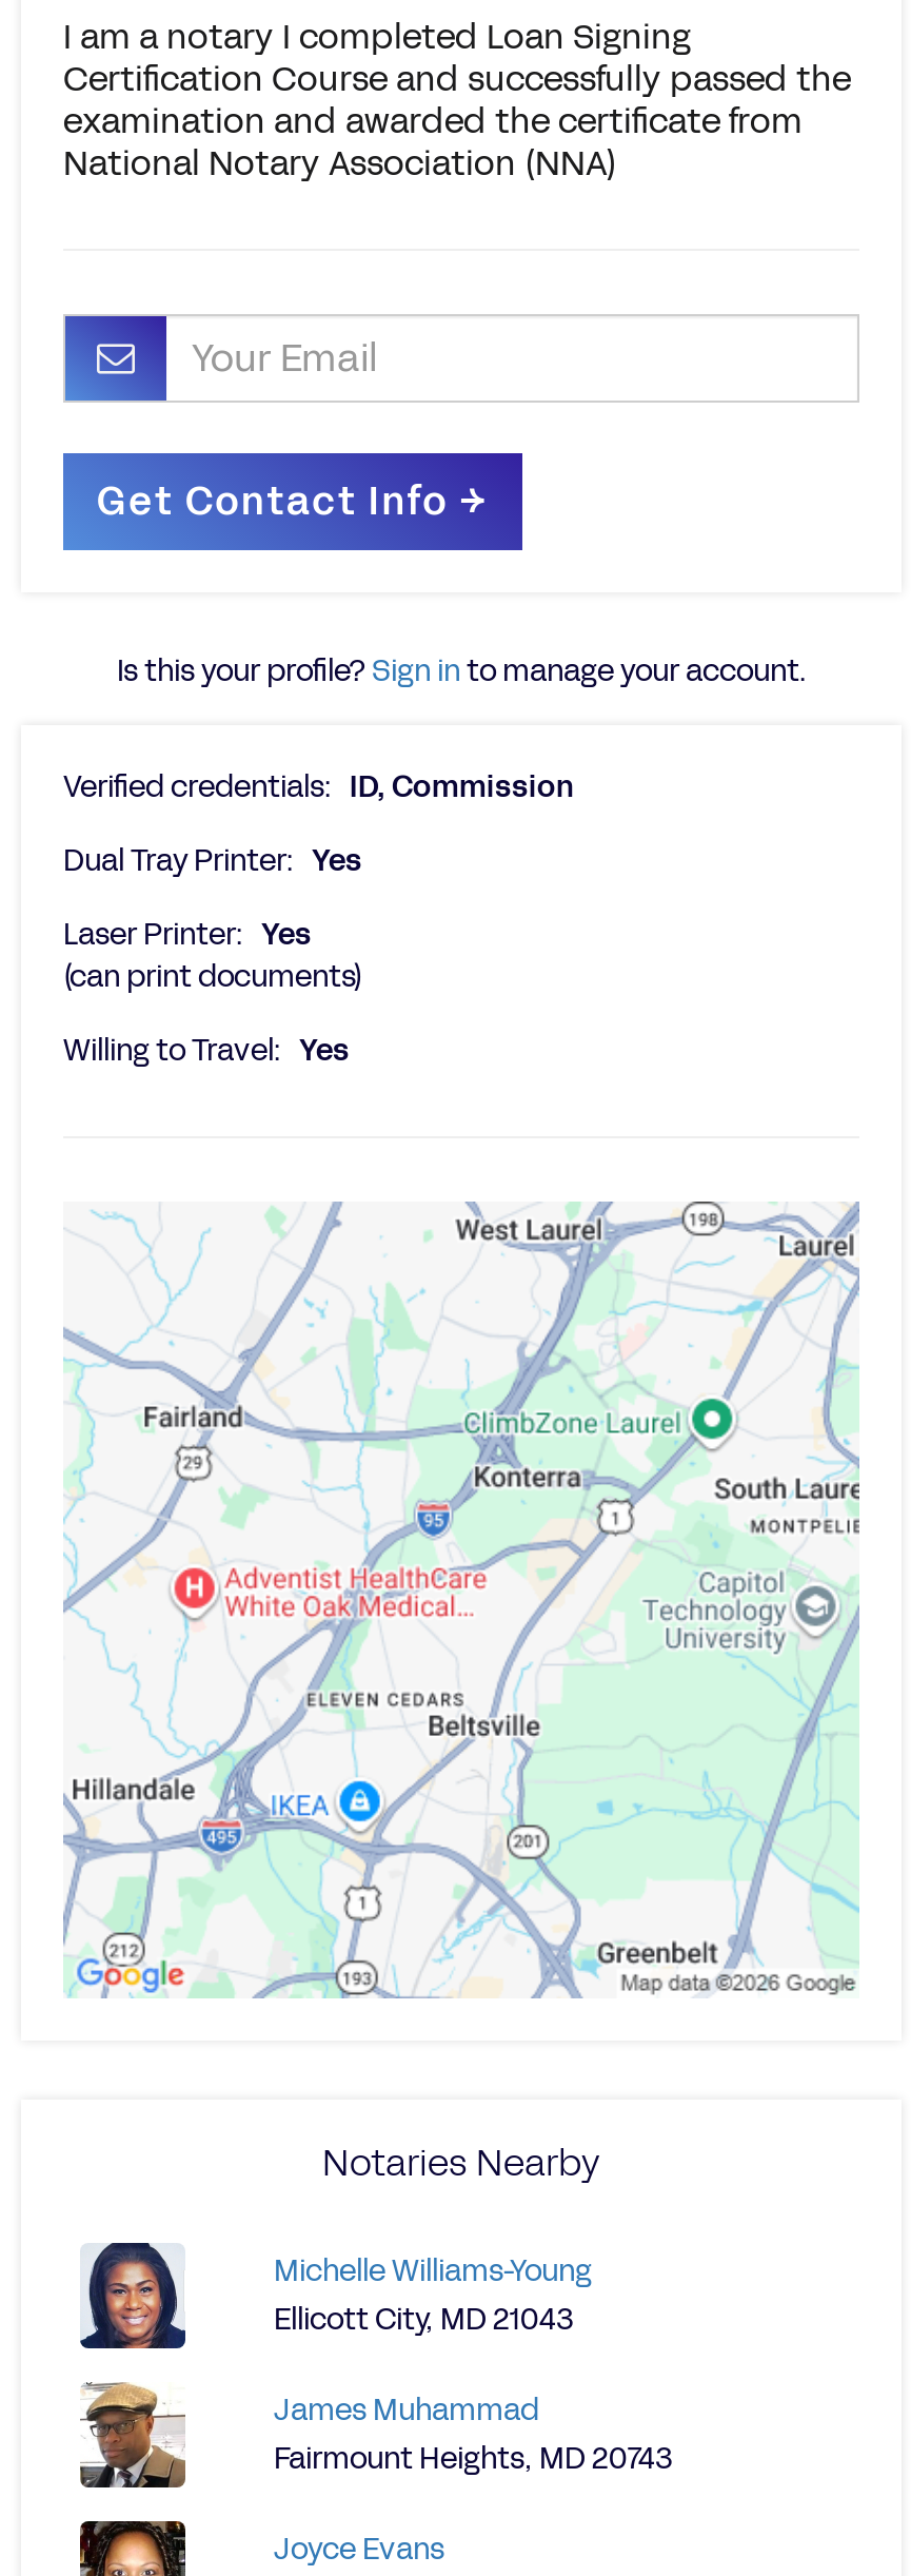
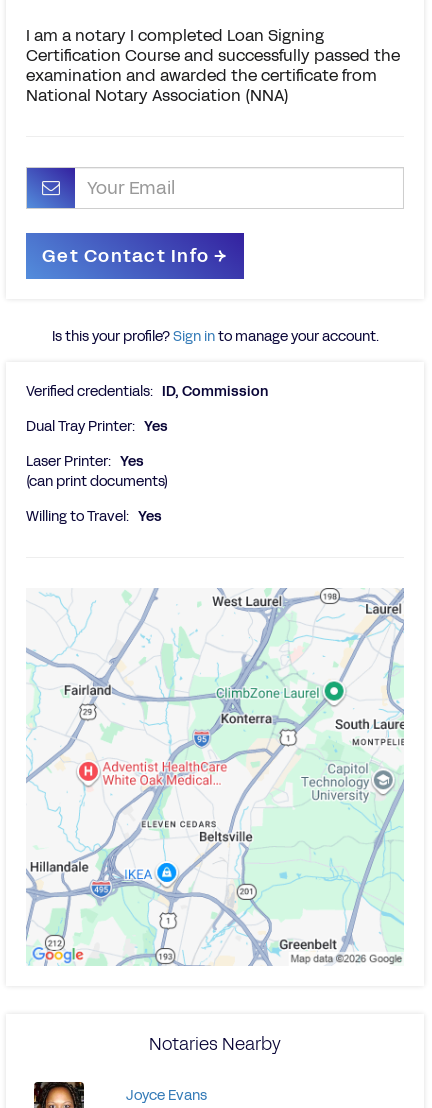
- [image]

- Michelle Williams-Young
- Ellicott City, MD 21043
- James Muhammad
- Fairmount Heights, MD 20743

- [image]
